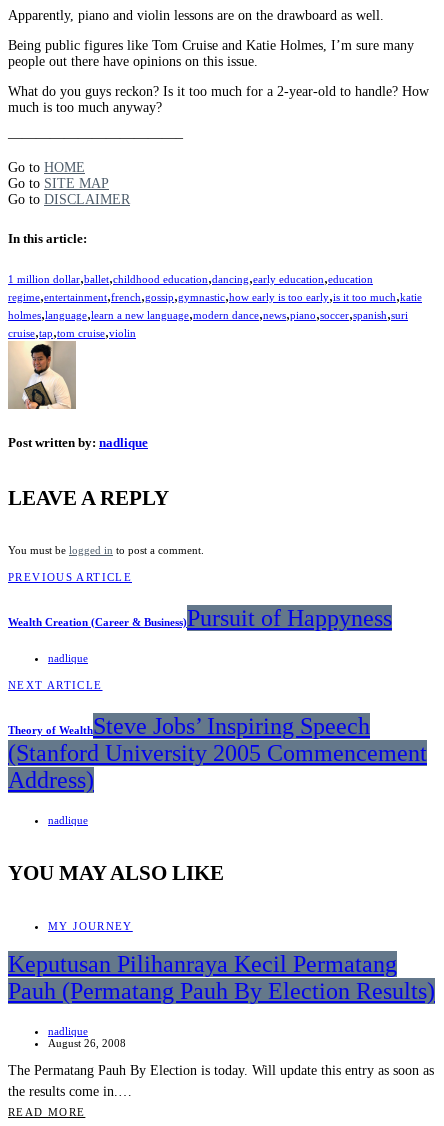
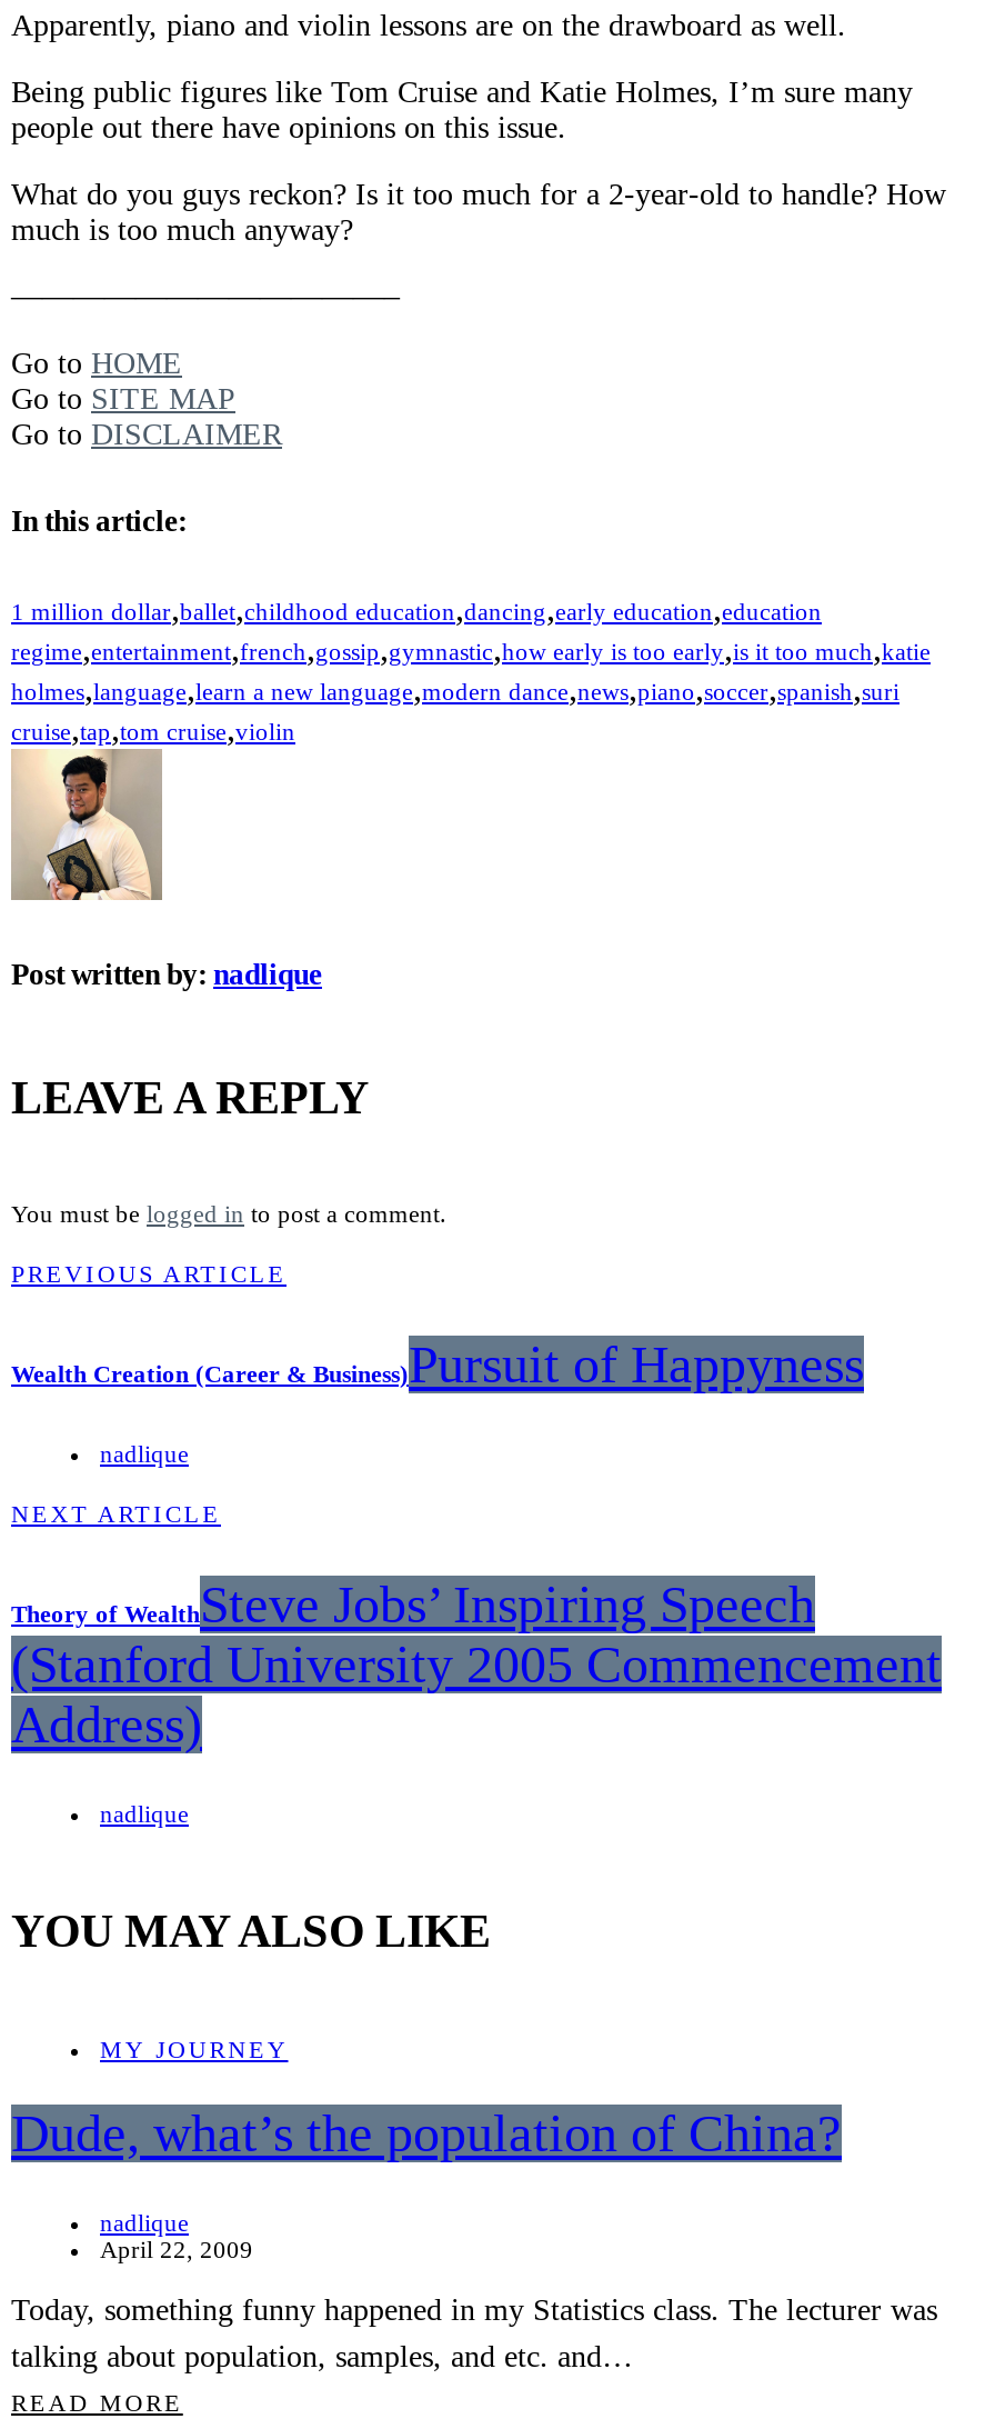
- Keputusan Pilihanraya Kecil Permatang
- Pauh (Permatang Pauh By Election Results)
+ Dude, what’s the population of China?

- August 26, 2008
+ April 22, 2009

- The Permatang Pauh By Election is today. Will update this entry as soon as
- the results come in.…
+ Today, something funny happened in my Statistics class. The lecturer was
+ talking about population, samples, and etc. and…
